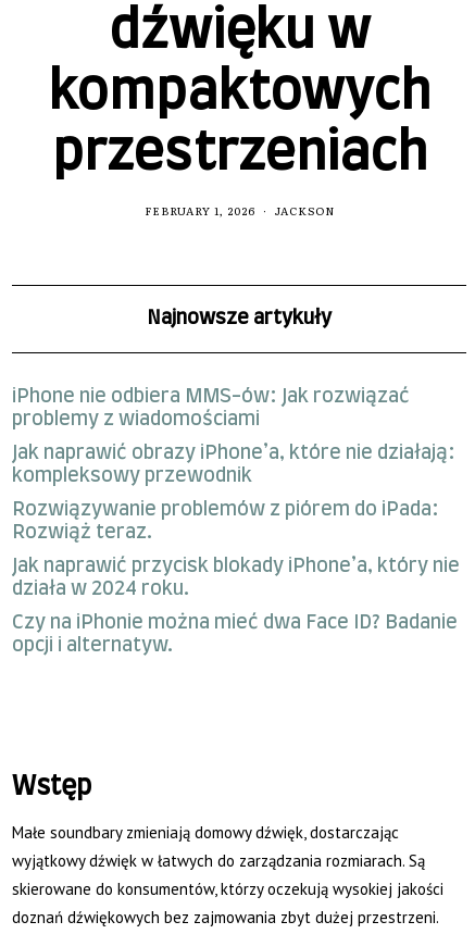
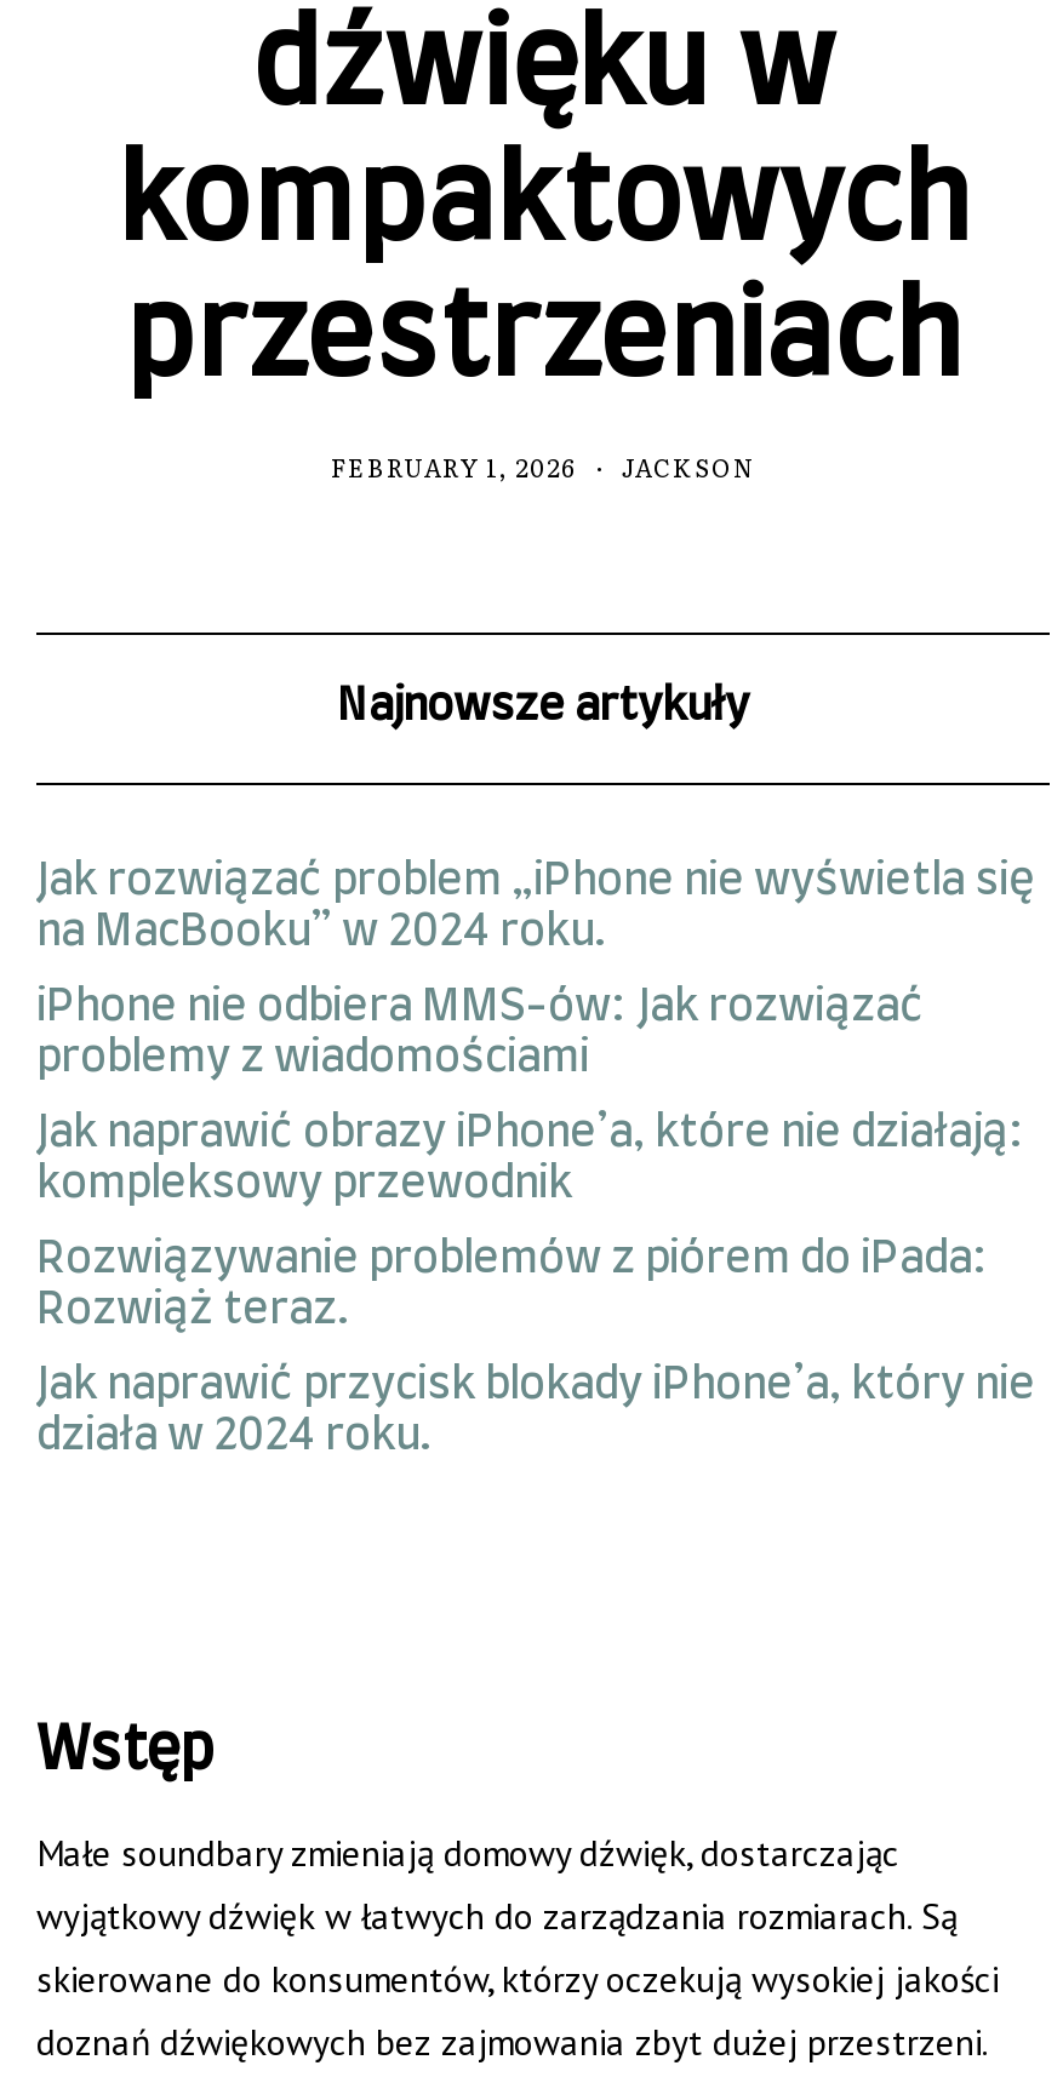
+ Jak rozwiązać problem „iPhone nie wyświetla się
+ na MacBooku” w 2024 roku.

moved down: iPhone nie odbiera MMS-ów: Jak rozwiązać | problemy z wiadomościami | Jak naprawić obrazy iPhone’a, które nie działają: | kompleksowy przewodnik | Rozwiązywanie problemów z piórem do iPada: | Rozwiąż teraz. | Jak naprawić przycisk blokady iPhone’a, który nie | działa w 2024 roku.

- Czy na iPhonie można mieć dwa Face ID? Badanie
- opcji i alternatyw.
